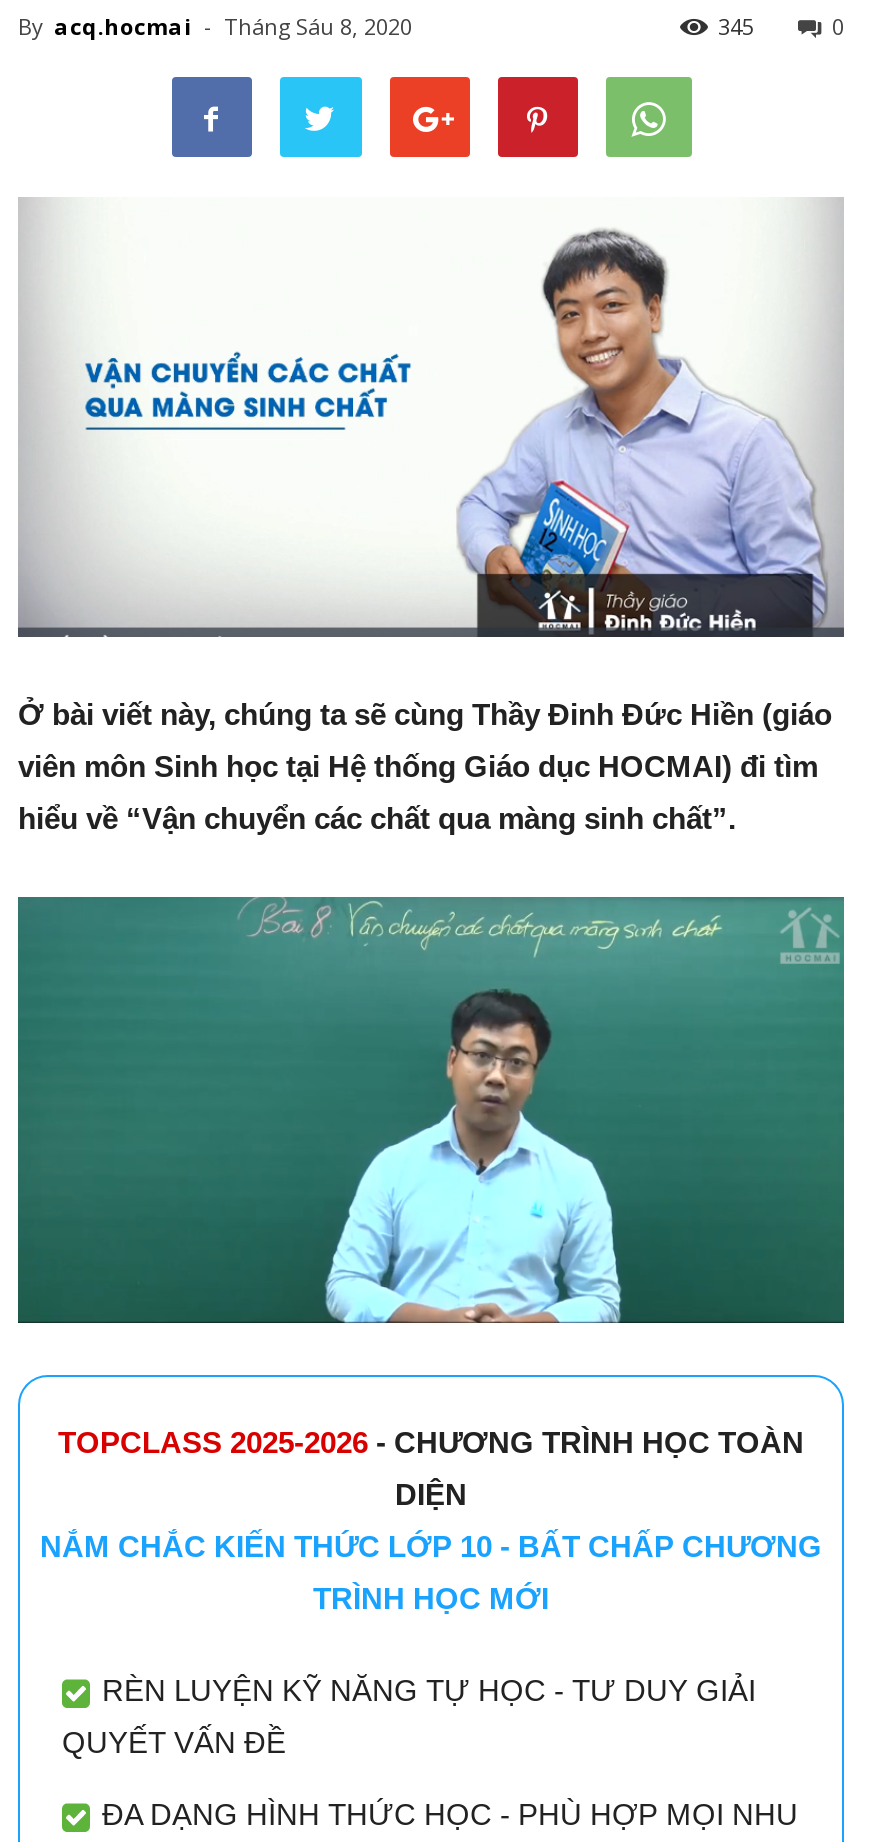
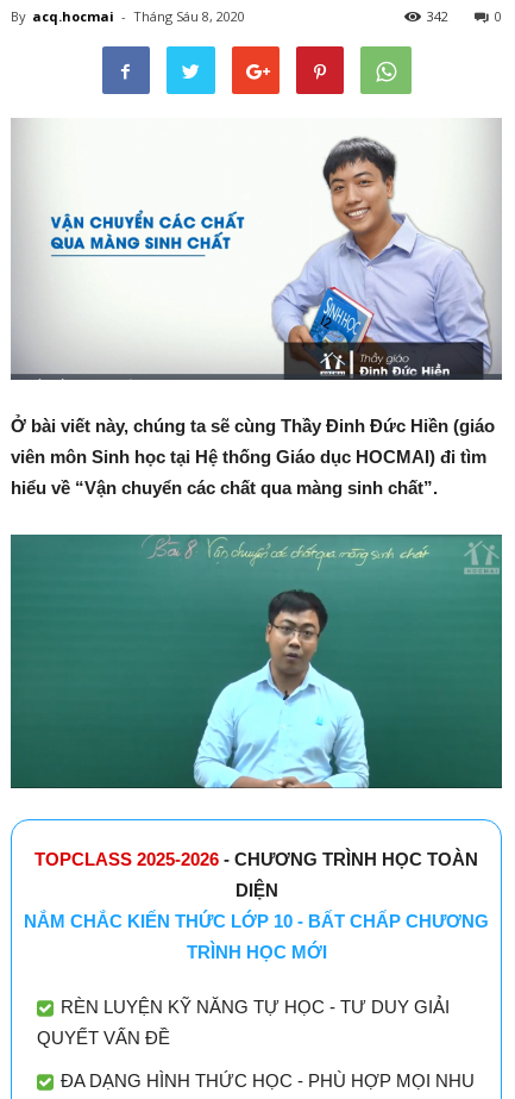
- 345
+ 342
